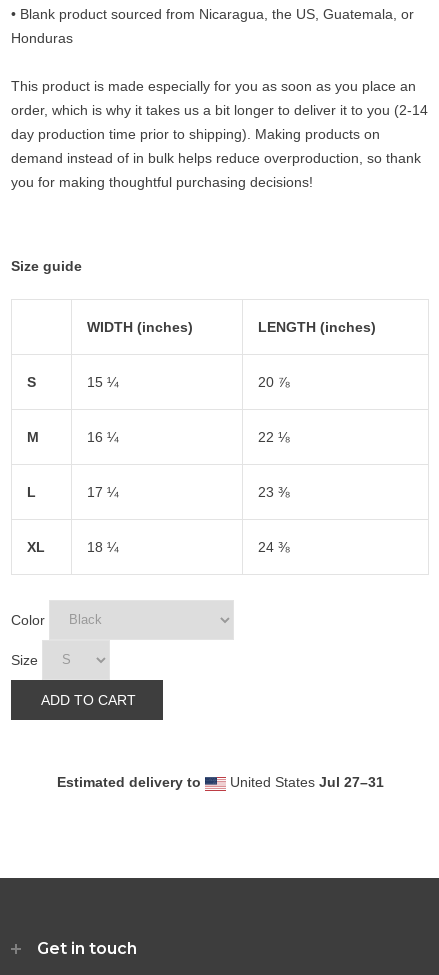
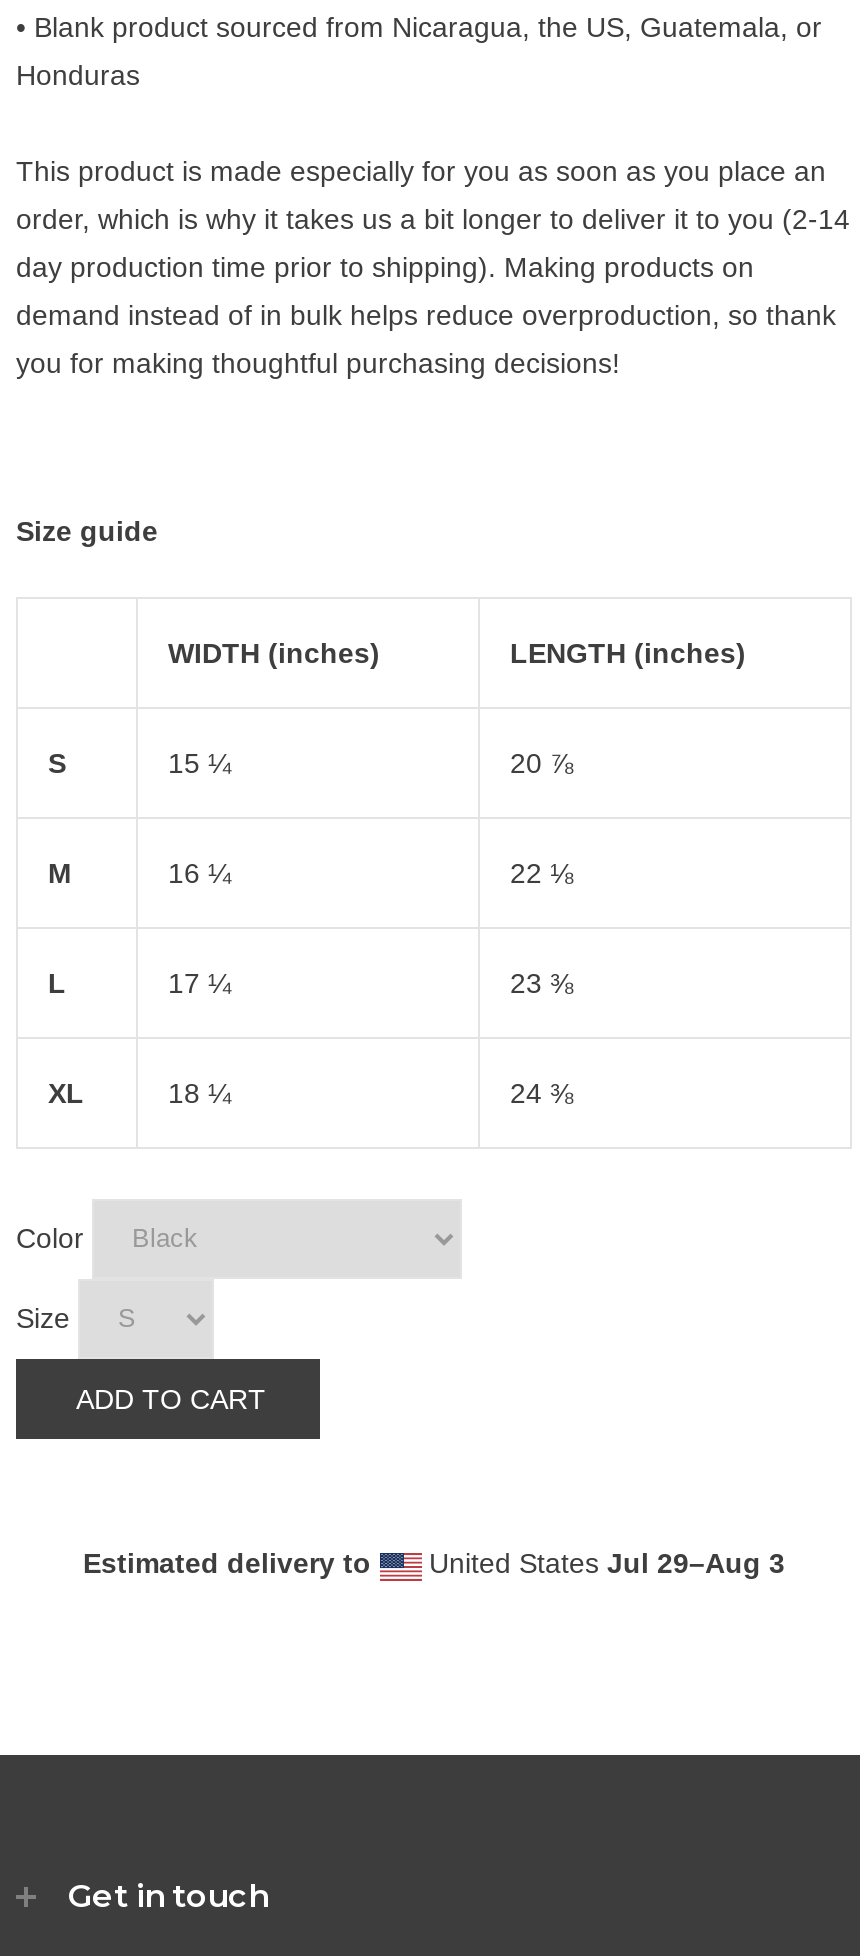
- United States Jul 27–31
+ United States Jul 29–Aug 3
